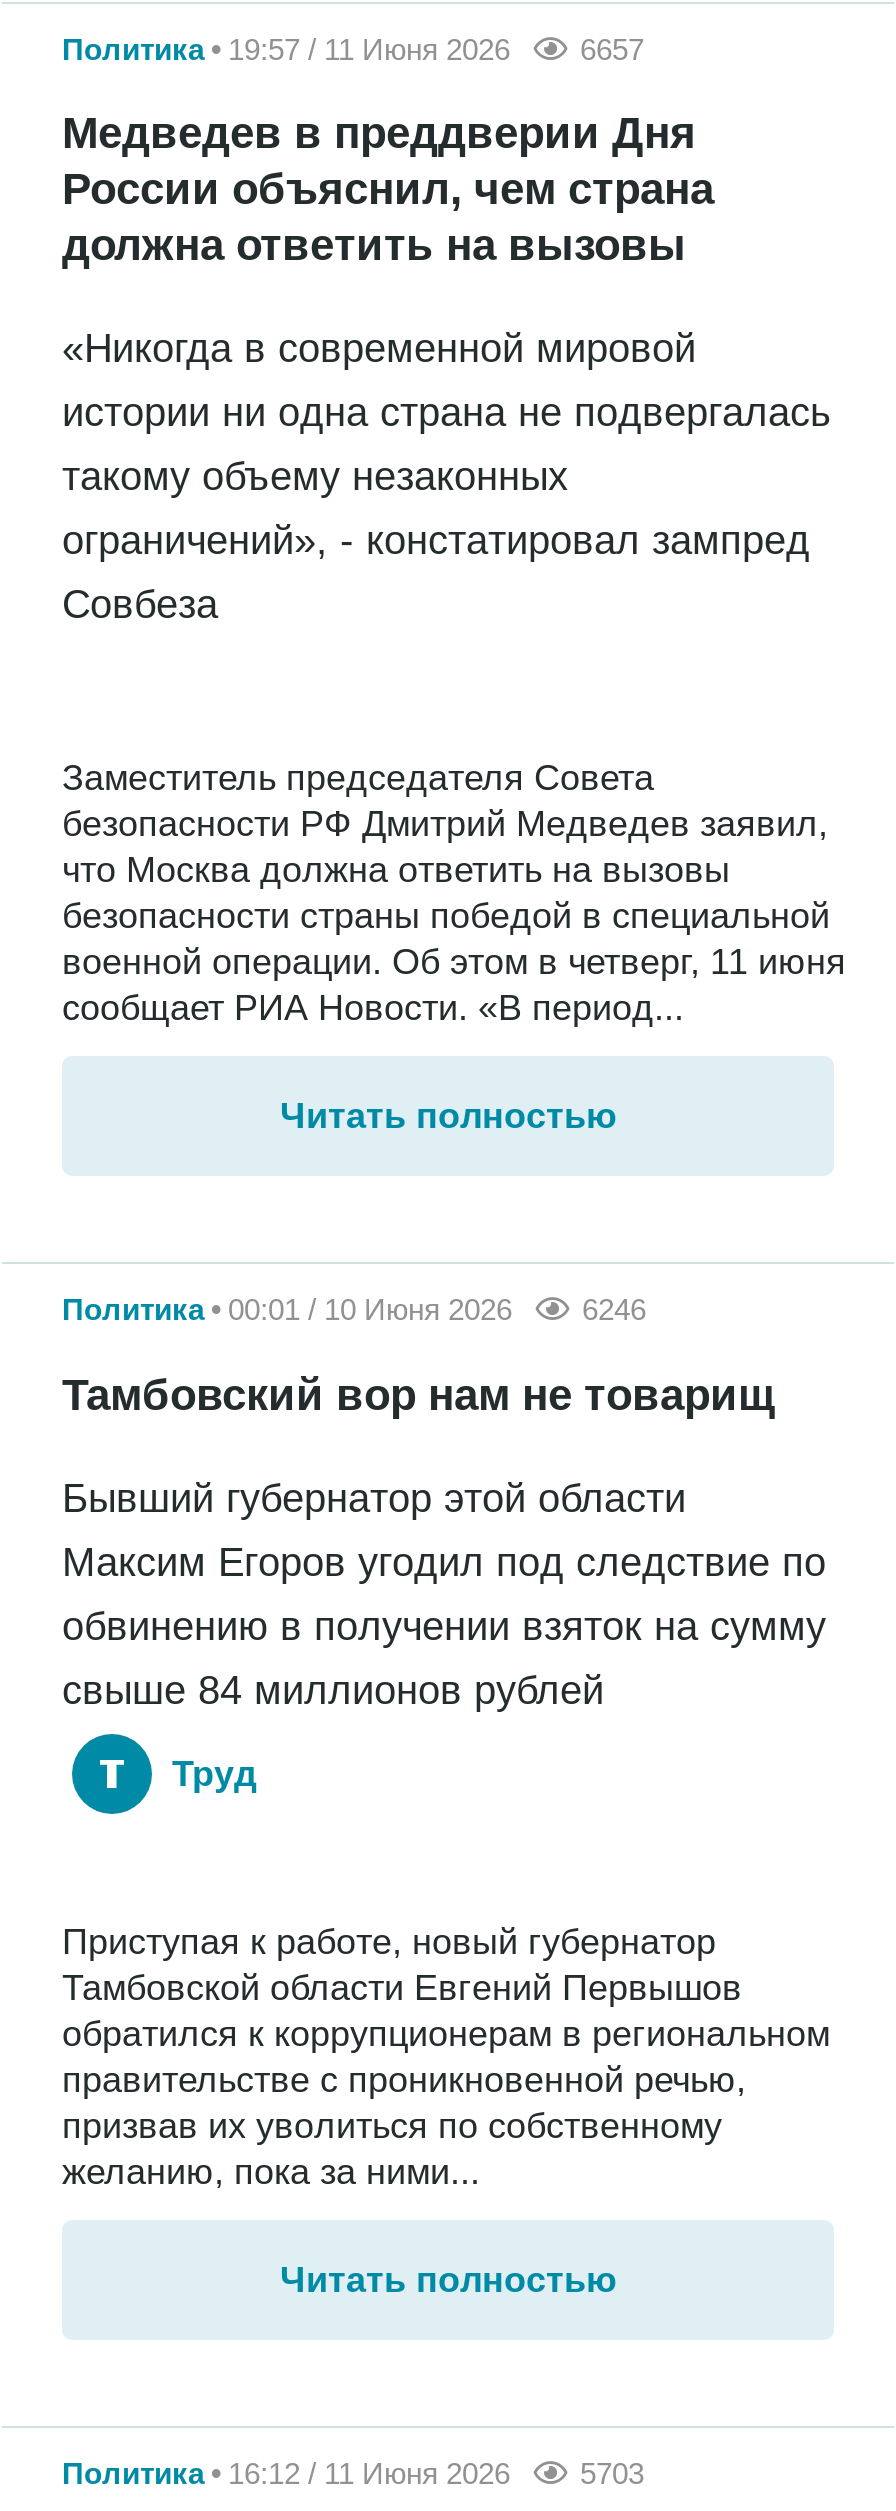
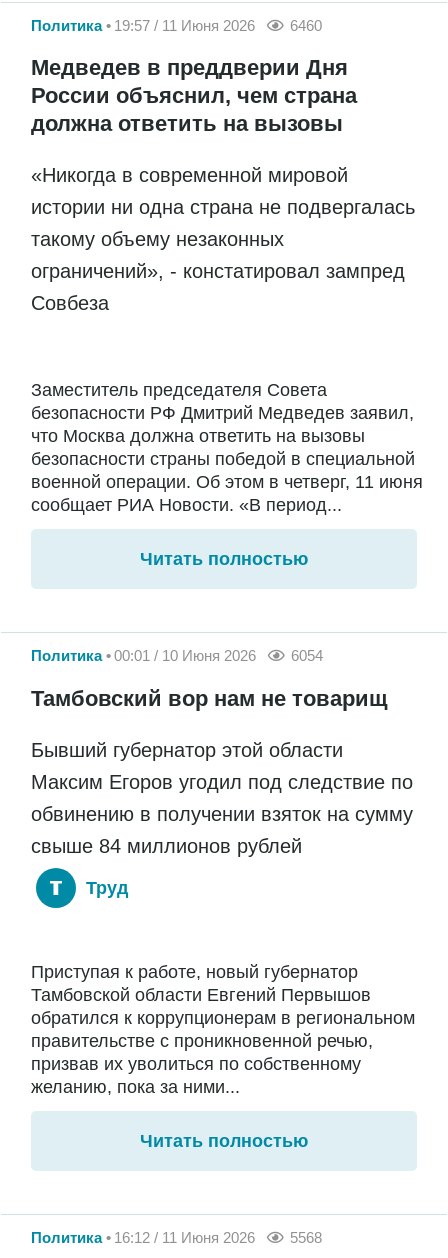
- 6657
+ 6460

- 6246
+ 6054

- 5703
+ 5568
